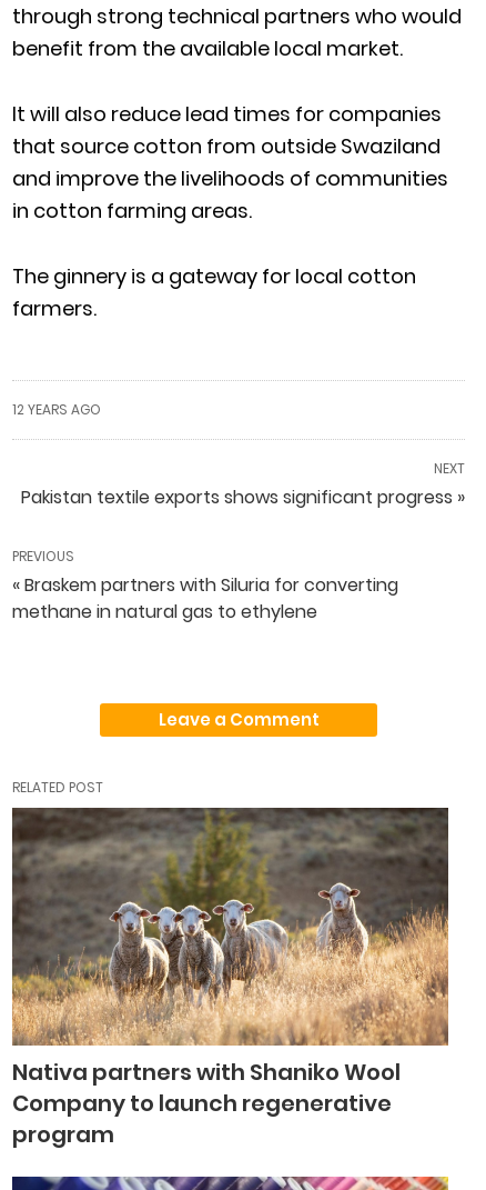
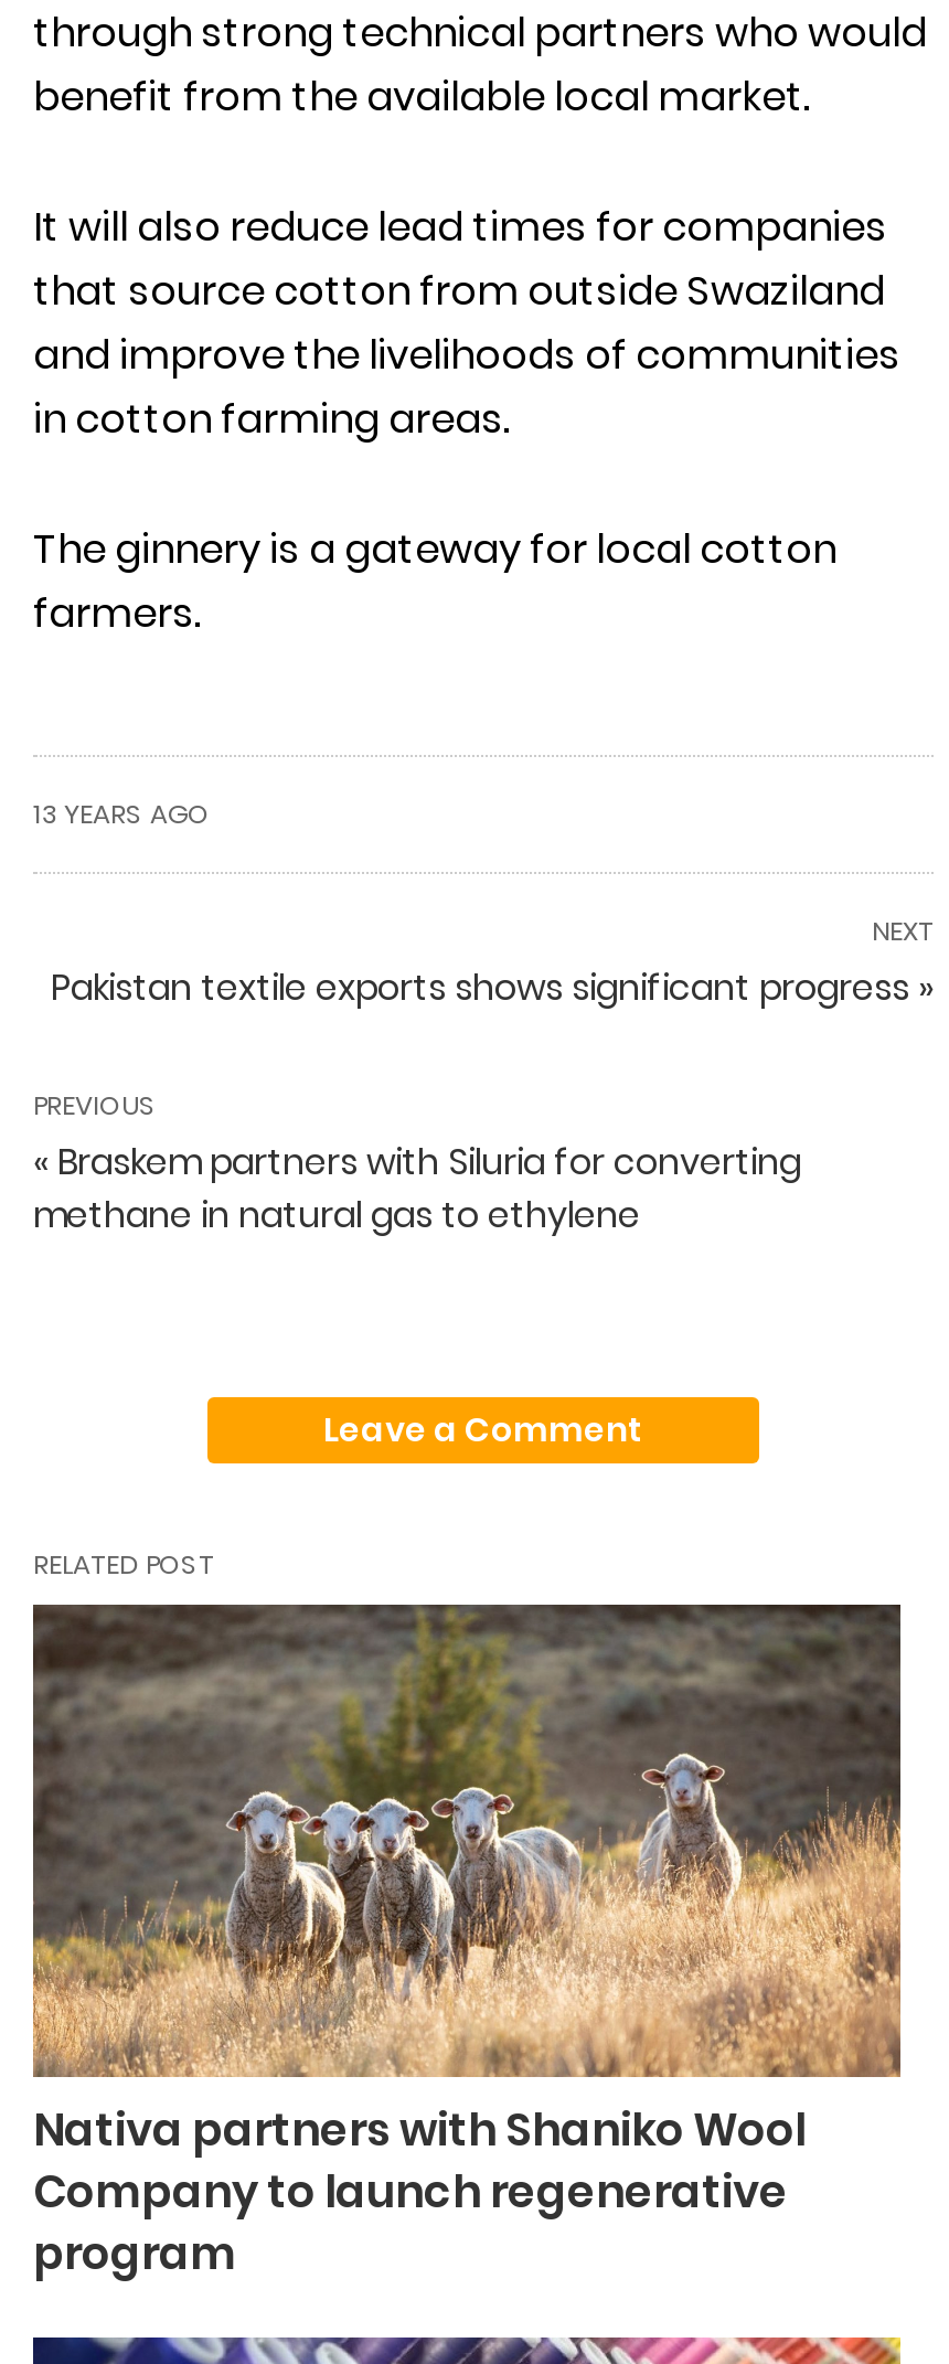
- 12 YEARS AGO
+ 13 YEARS AGO
